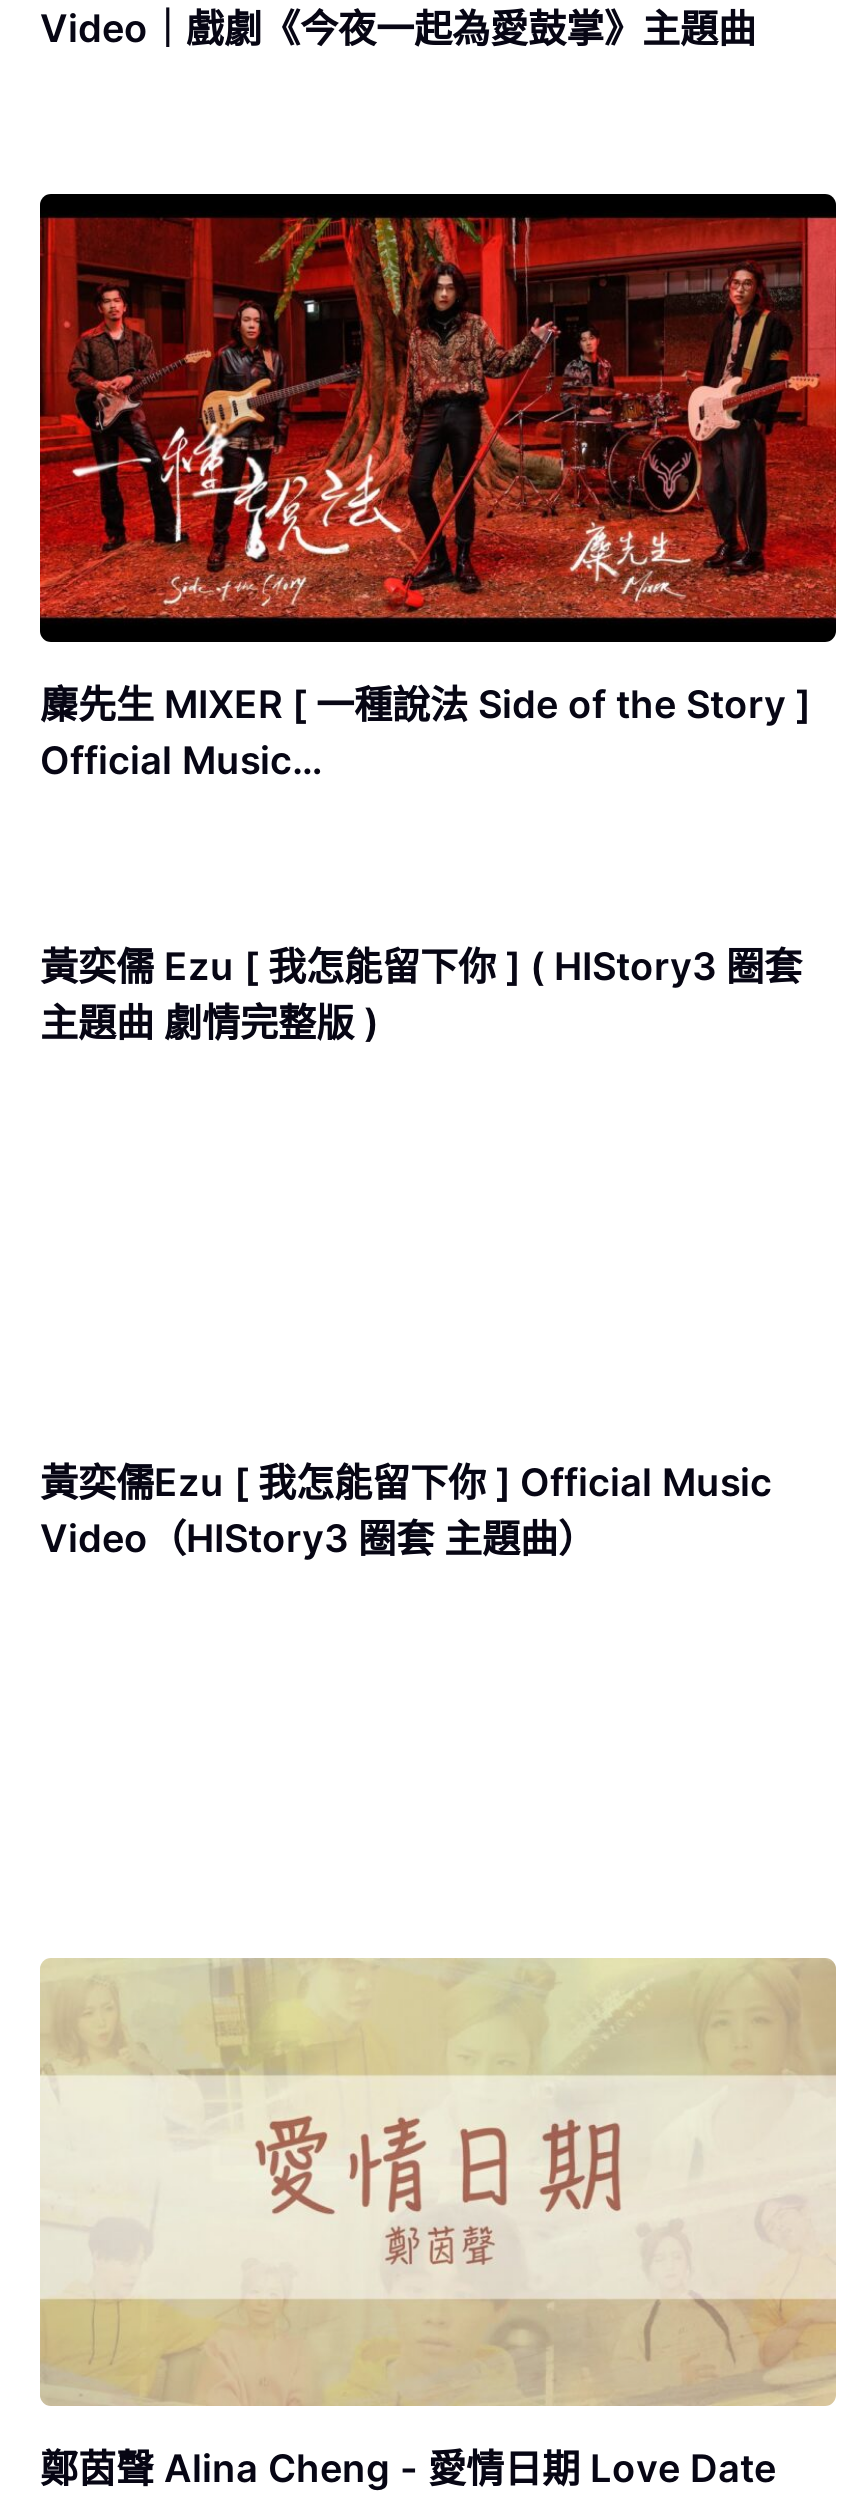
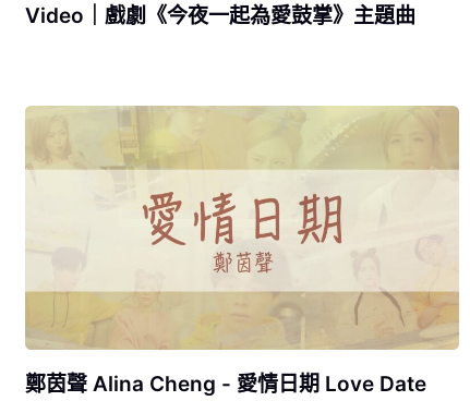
- [image]
- 麋先生 MIXER [ 一種說法 Side of the Story ]
- Official Music…

- 黃奕儒 Ezu [ 我怎能留下你 ] ( HIStory3 圈套
- 主題曲 劇情完整版 )

- 黃奕儒Ezu [ 我怎能留下你 ] Official Music
- Video（HIStory3 圈套 主題曲）
